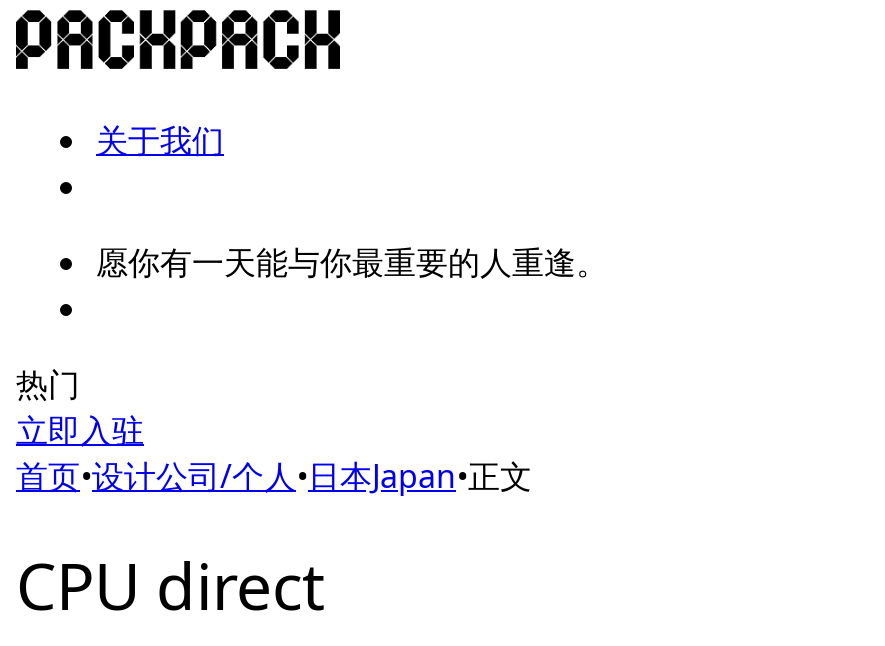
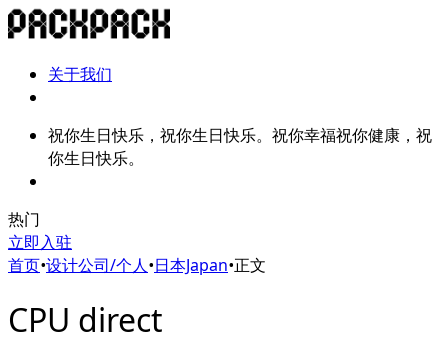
- 愿你有一天能与你最重要的人重逢。
+ 祝你生日快乐，祝你生日快乐。祝你幸福祝你健康，祝
+ 你生日快乐。
